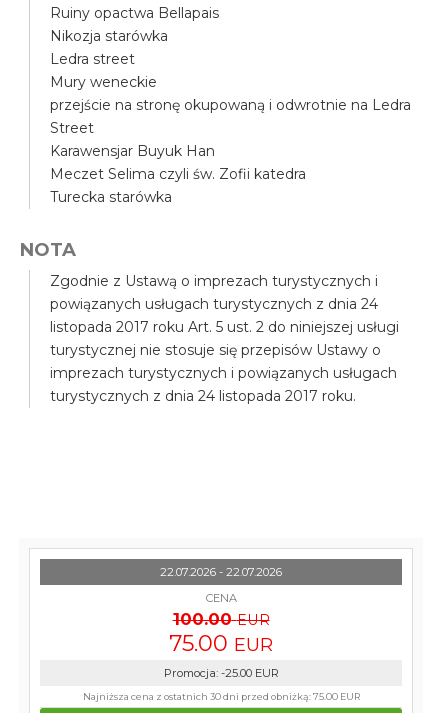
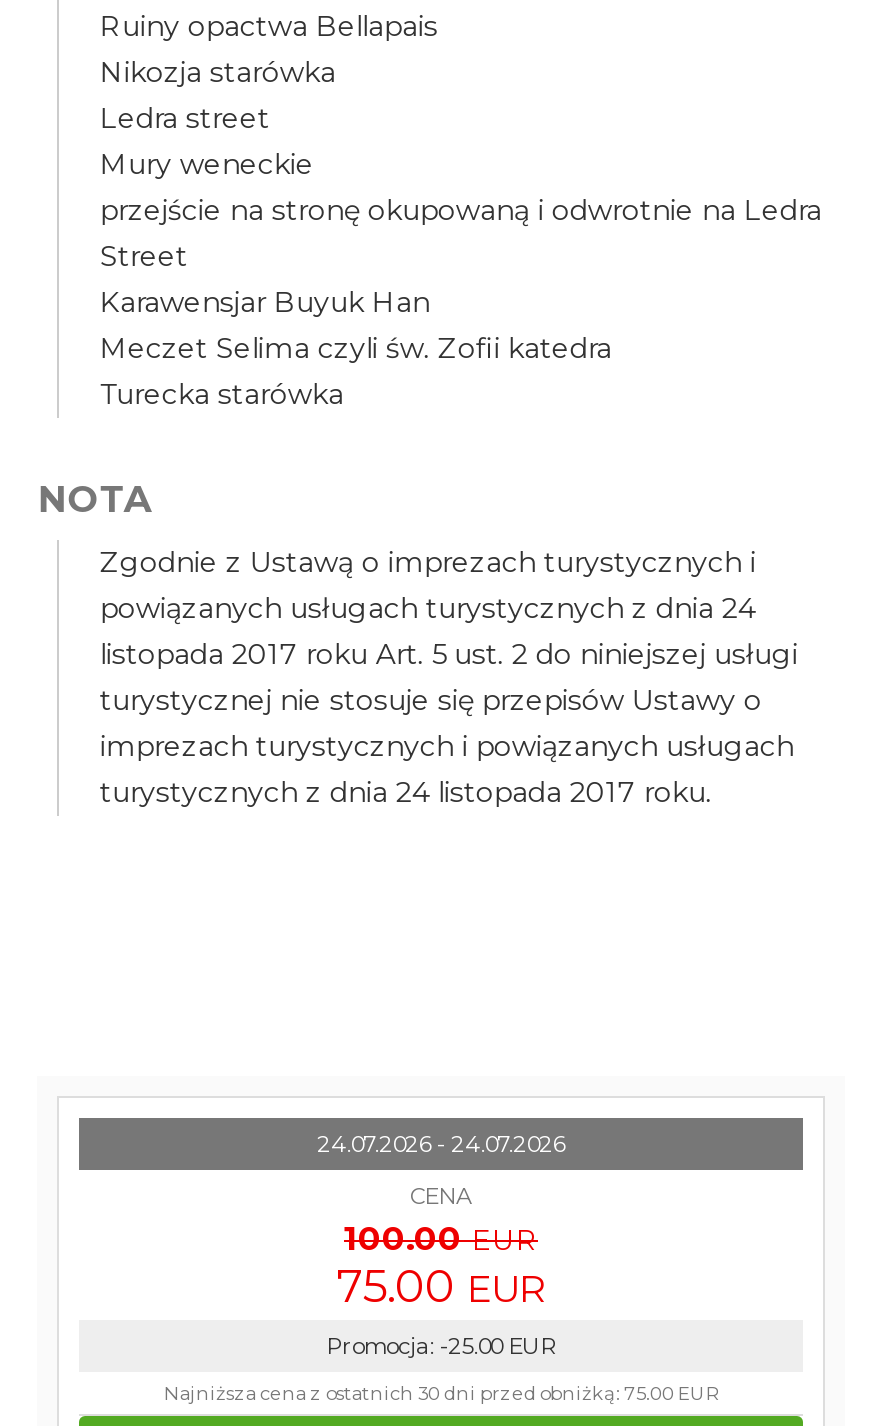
- 22.07.2026 - 22.07.2026
+ 24.07.2026 - 24.07.2026
